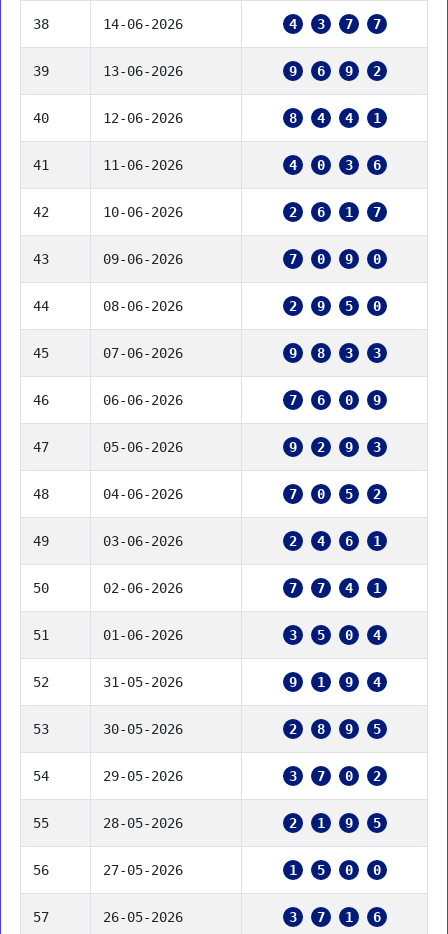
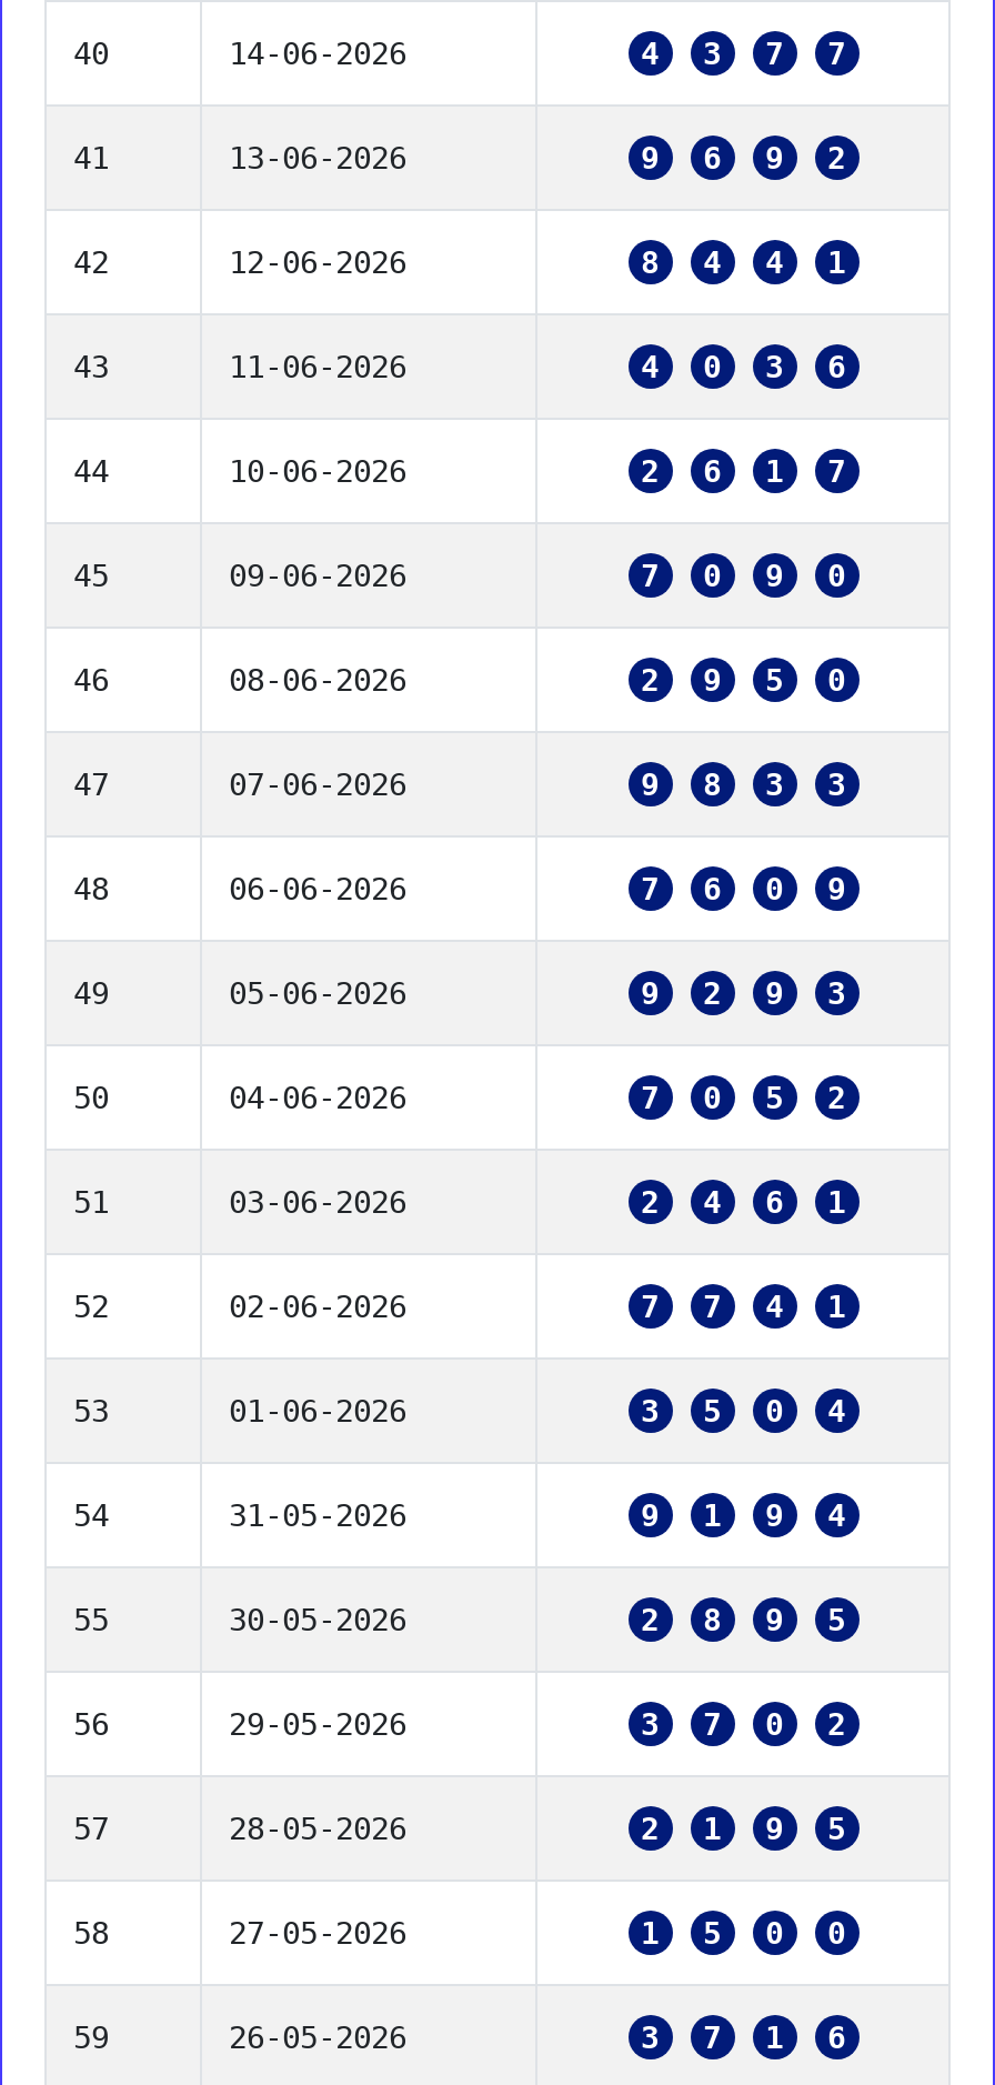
- 38
+ 40

- 39
+ 41

- 40
+ 42

- 41
+ 43

- 42
+ 44

- 43
+ 45

- 44
+ 46

- 45
+ 47

- 46
+ 48

- 47
+ 49

- 48
+ 50

- 49
+ 51

- 50
+ 52

- 51
+ 53

- 52
+ 54

- 53
+ 55

- 54
+ 56

- 55
+ 57

- 56
+ 58

- 57
+ 59
